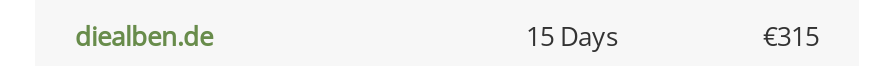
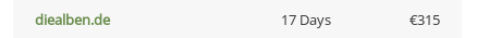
- 15 Days
+ 17 Days
